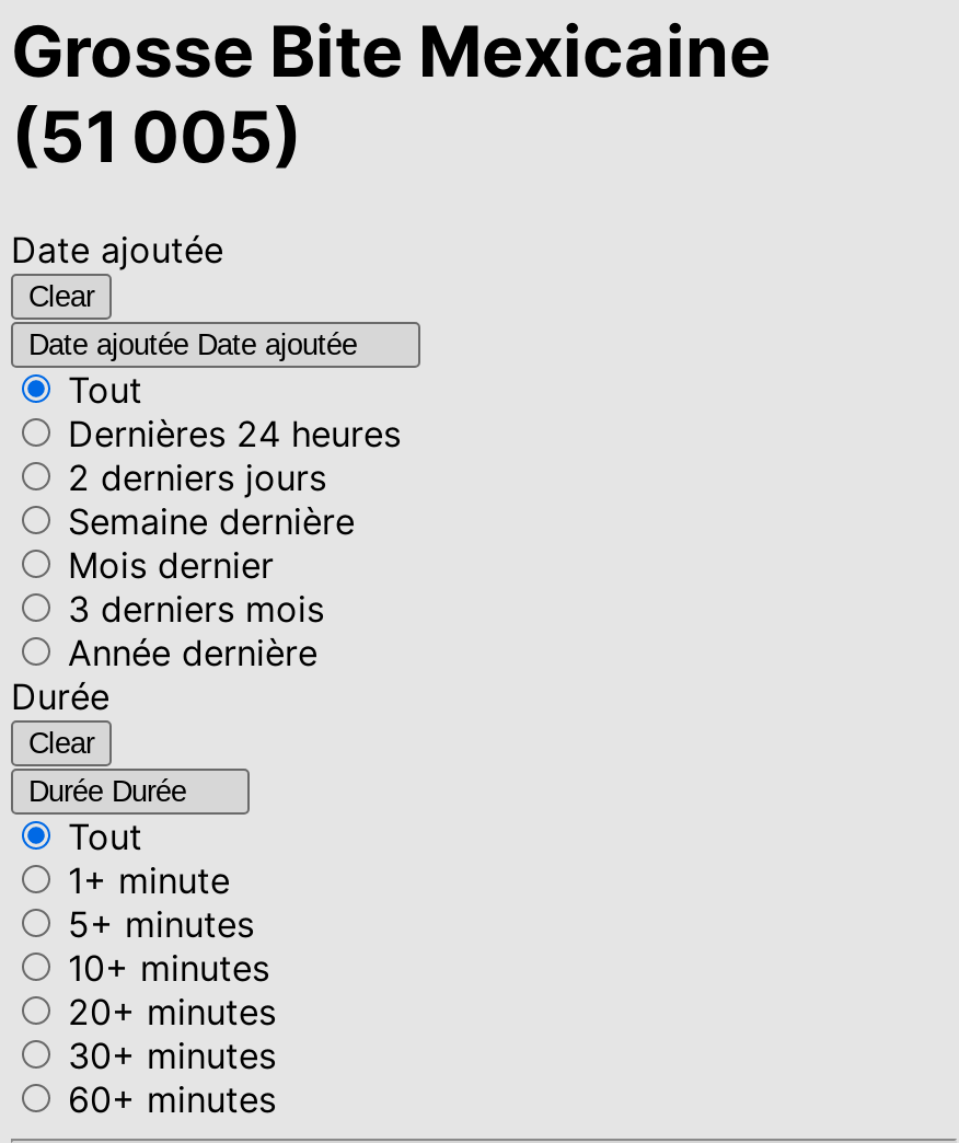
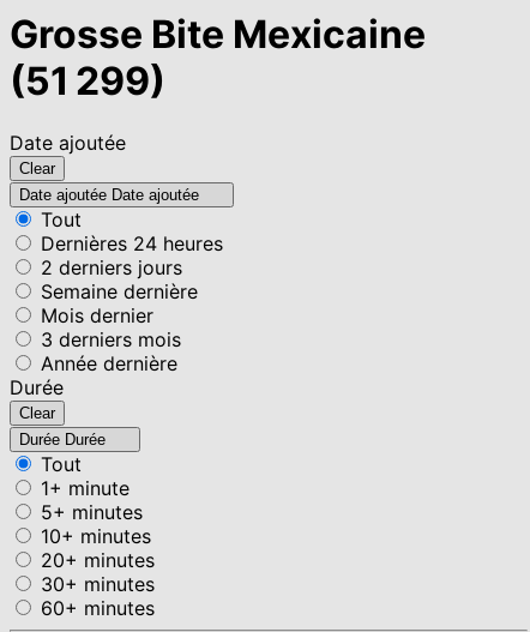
- (51 005)
+ (51 299)
